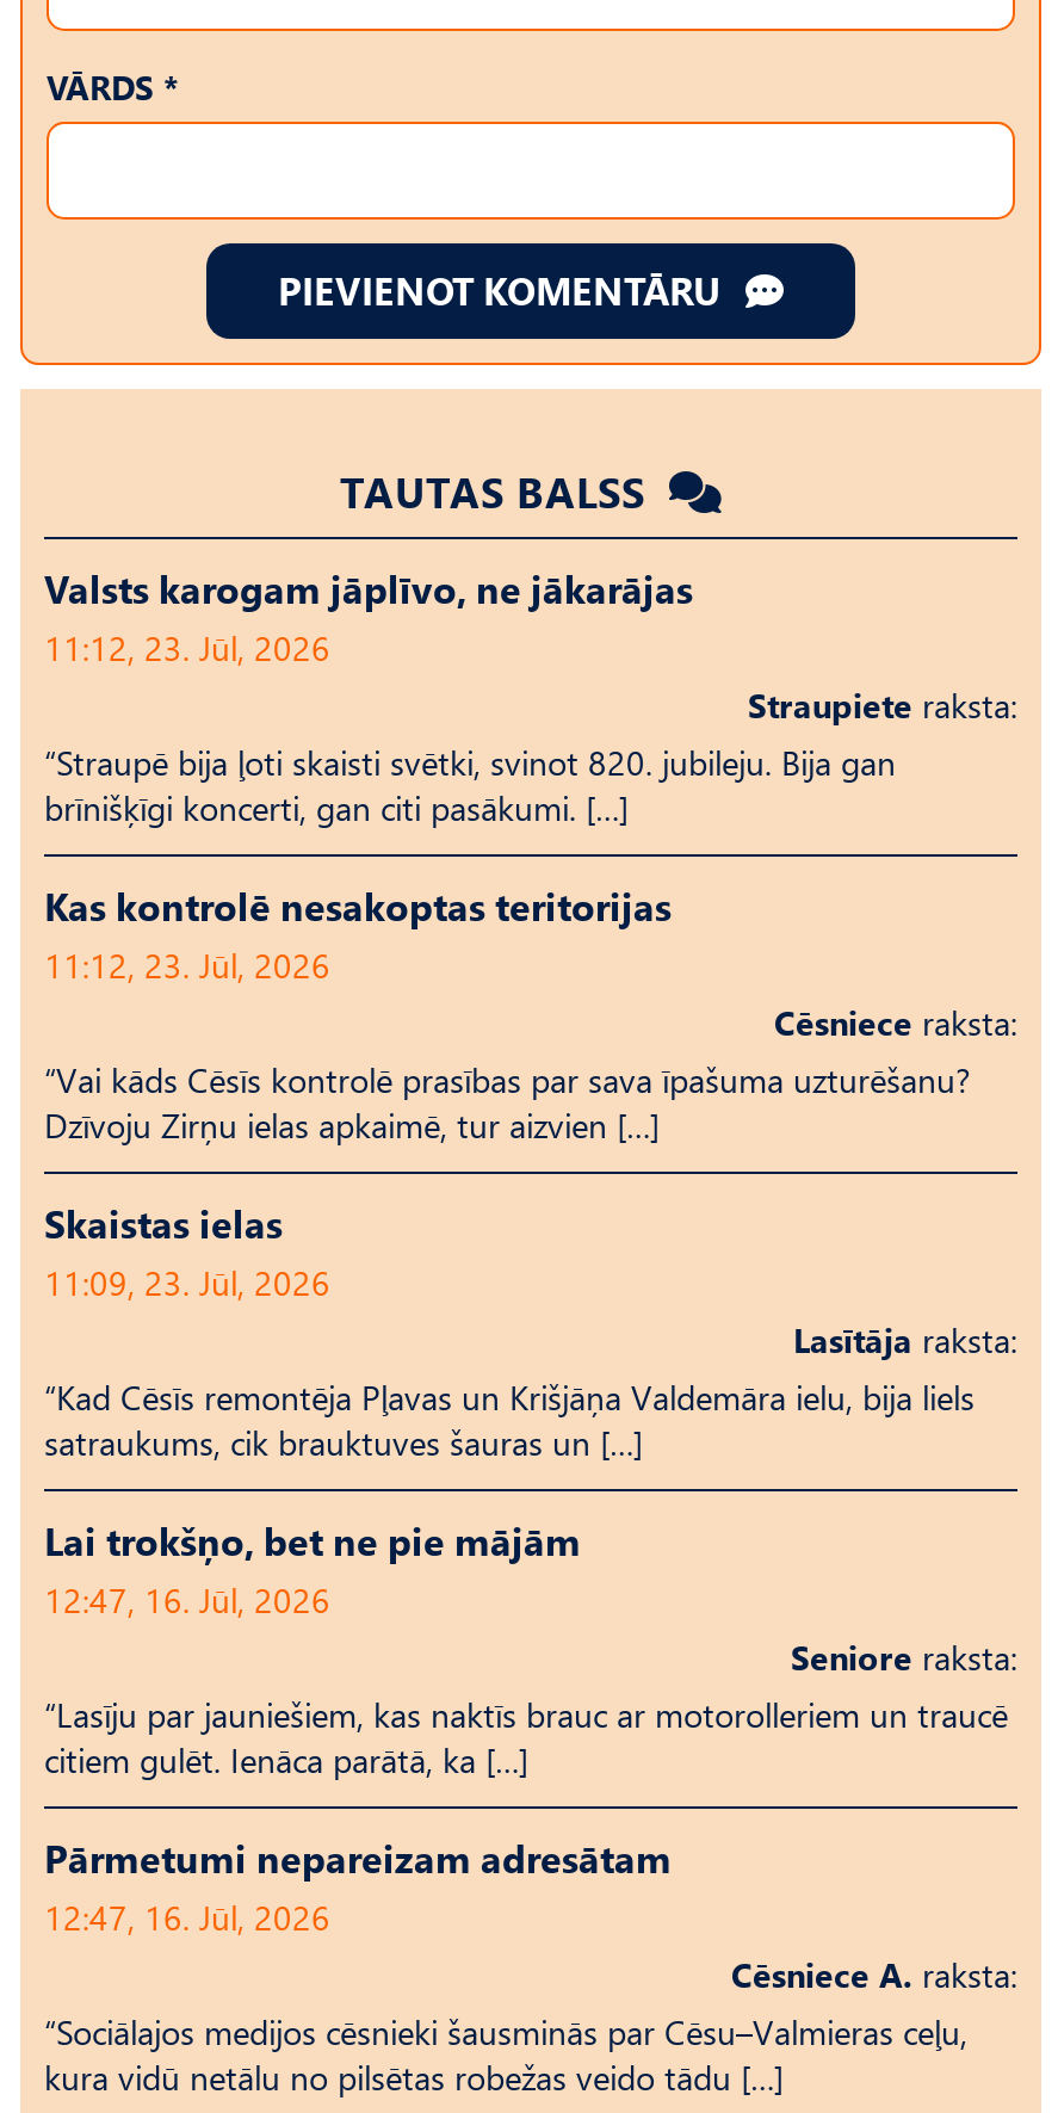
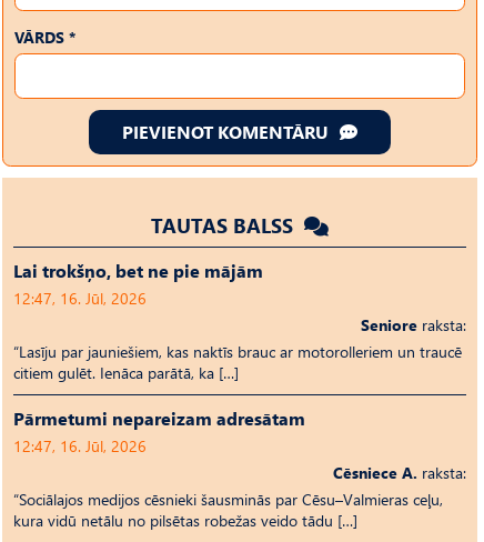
- Valsts karogam jāplīvo, ne jākarājas
- 11:12, 23. Jūl, 2026
- Straupiete raksta:
- “Straupē bija ļoti skaisti svētki, svinot 820. jubileju. Bija gan
- brīnišķīgi koncerti, gan citi pasākumi. […]
- Kas kontrolē nesakoptas teritorijas
- 11:12, 23. Jūl, 2026
- Cēsniece raksta:
- “Vai kāds Cēsīs kontrolē prasības par sava īpašuma uzturēšanu?
- Dzīvoju Zirņu ielas apkaimē, tur aizvien […]
- Skaistas ielas
- 11:09, 23. Jūl, 2026
- Lasītāja raksta:
- “Kad Cēsīs remontēja Pļavas un Krišjāņa Valdemāra ielu, bija liels
- satraukums, cik brauktuves šauras un […]
